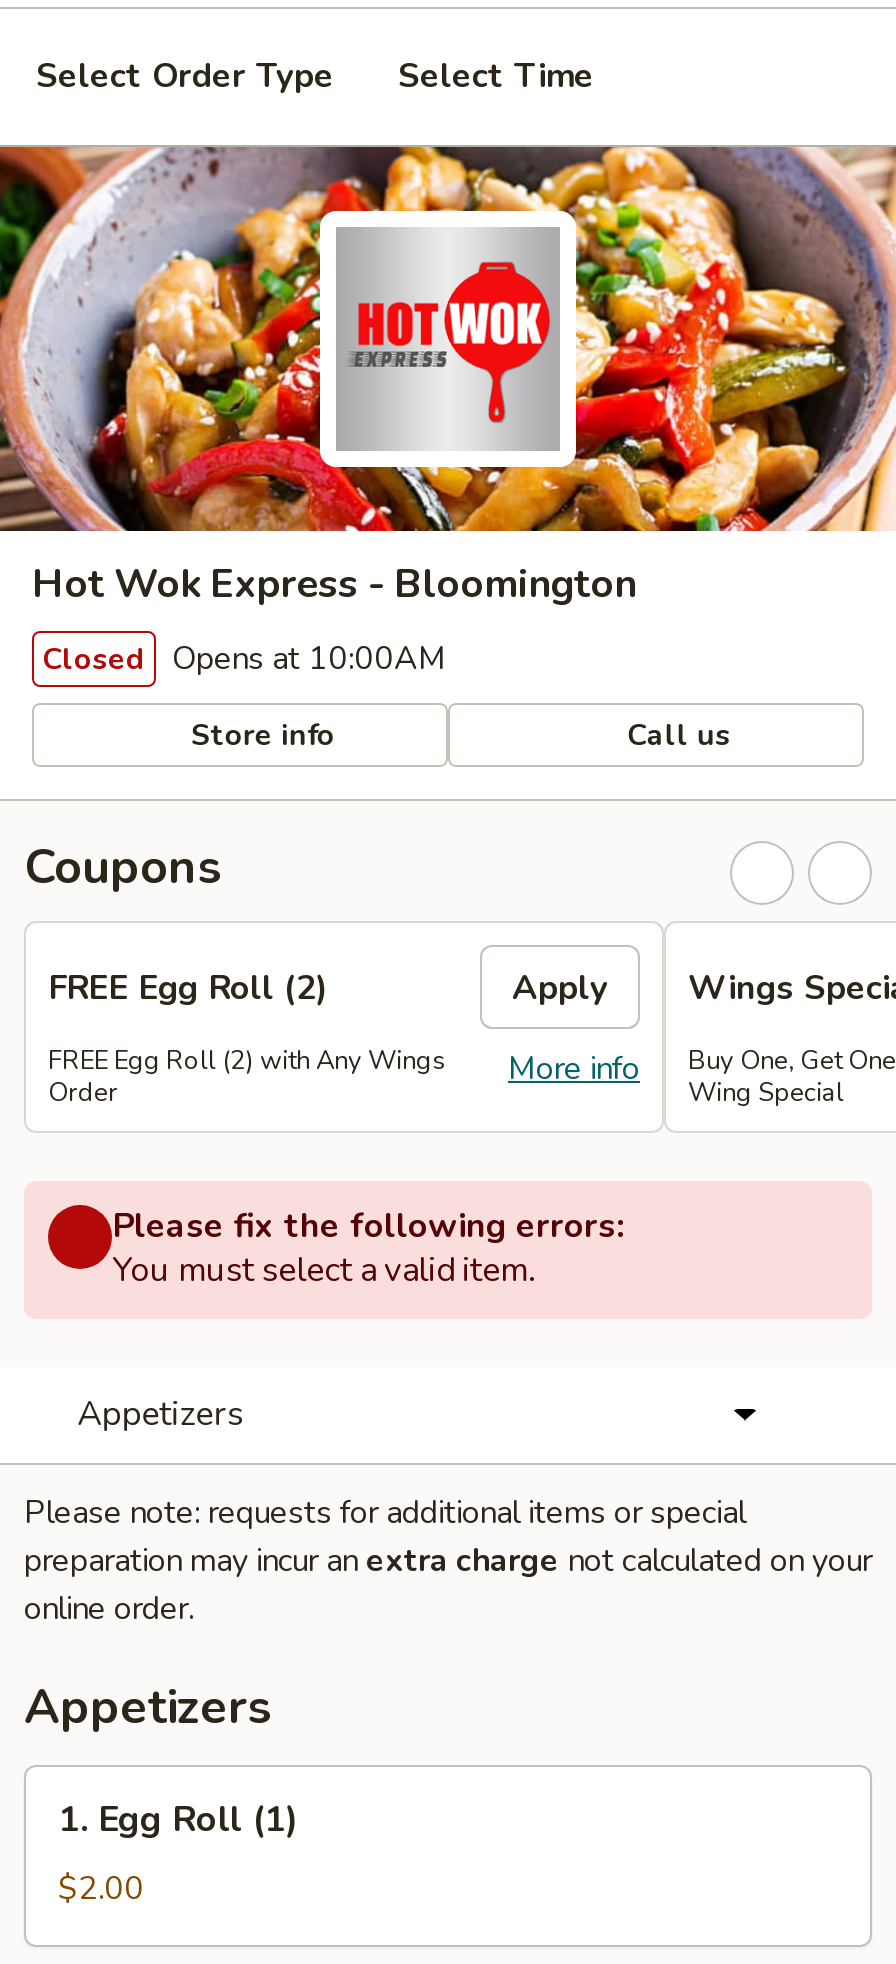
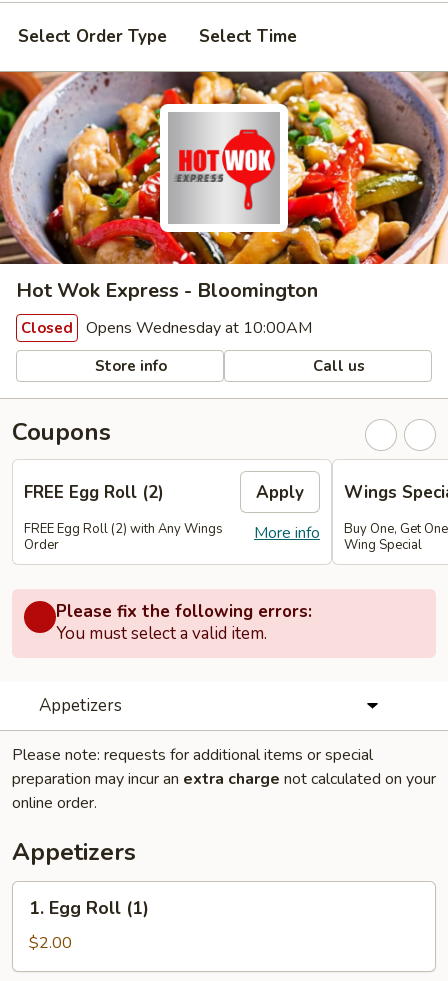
- Closed Opens at 10:00AM
+ Closed Opens Wednesday at 10:00AM
